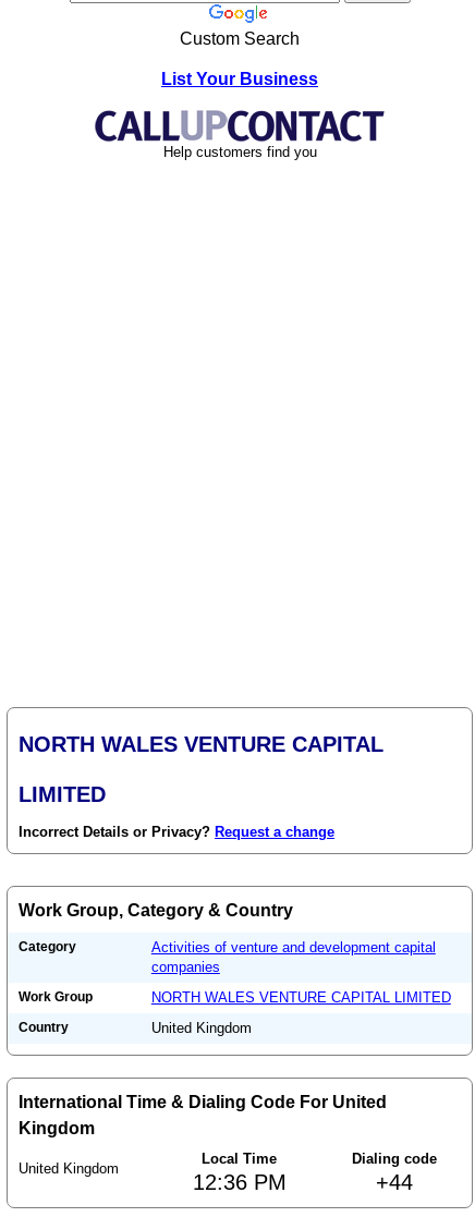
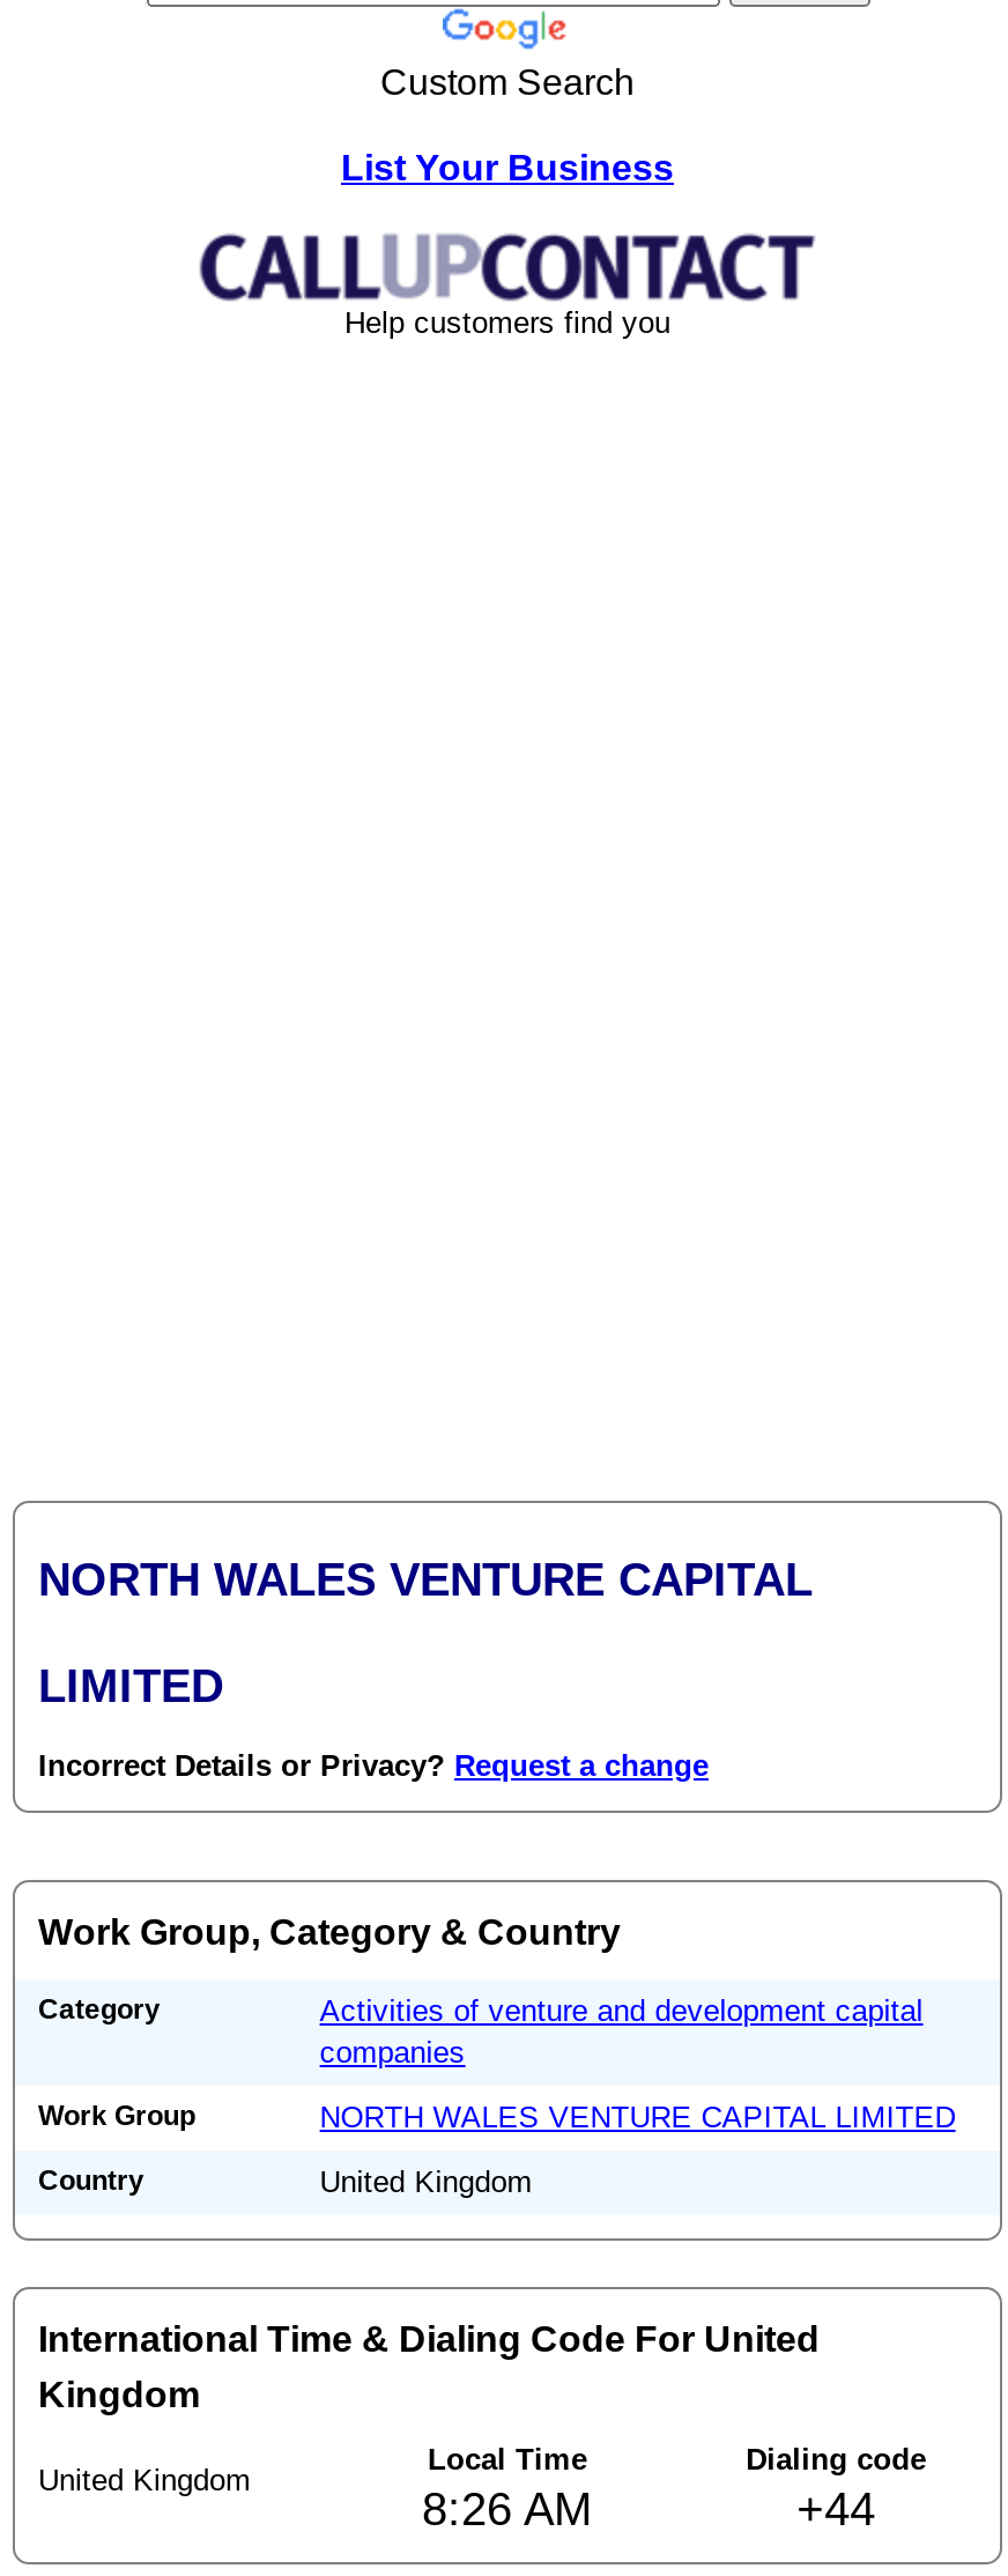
- 12:36 PM
+ 8:26 AM
